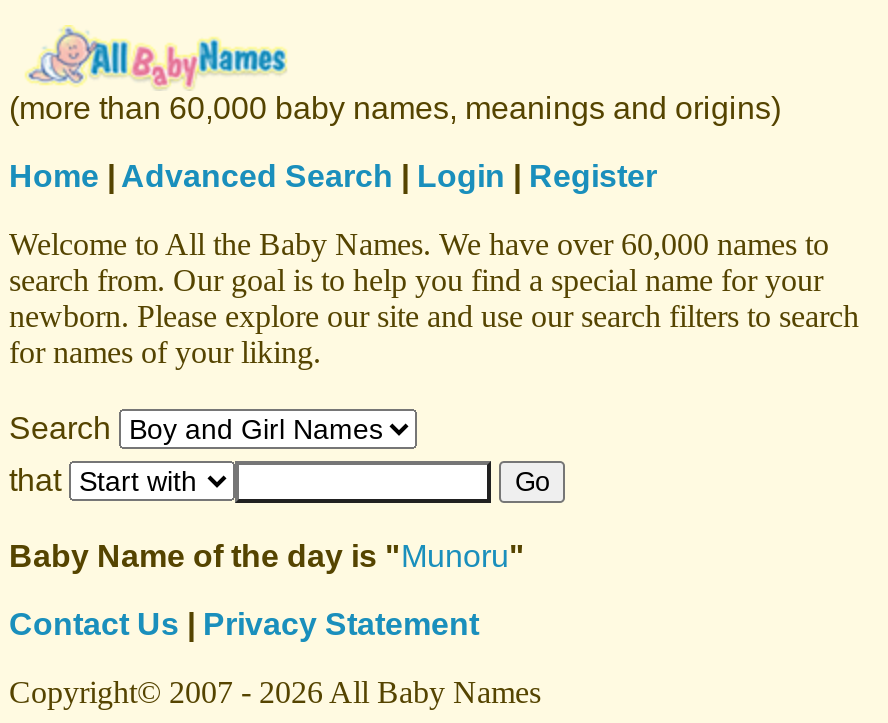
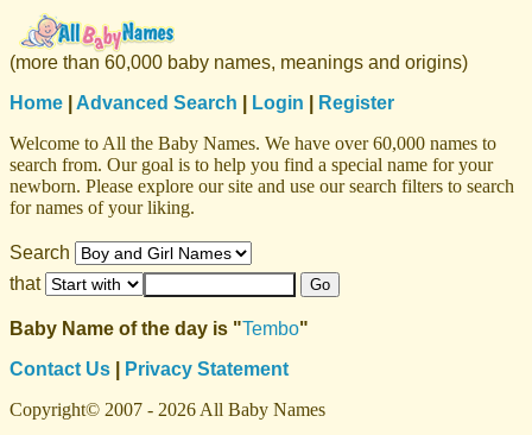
- Baby Name of the day is " Munoru"
+ Baby Name of the day is " Tembo"
